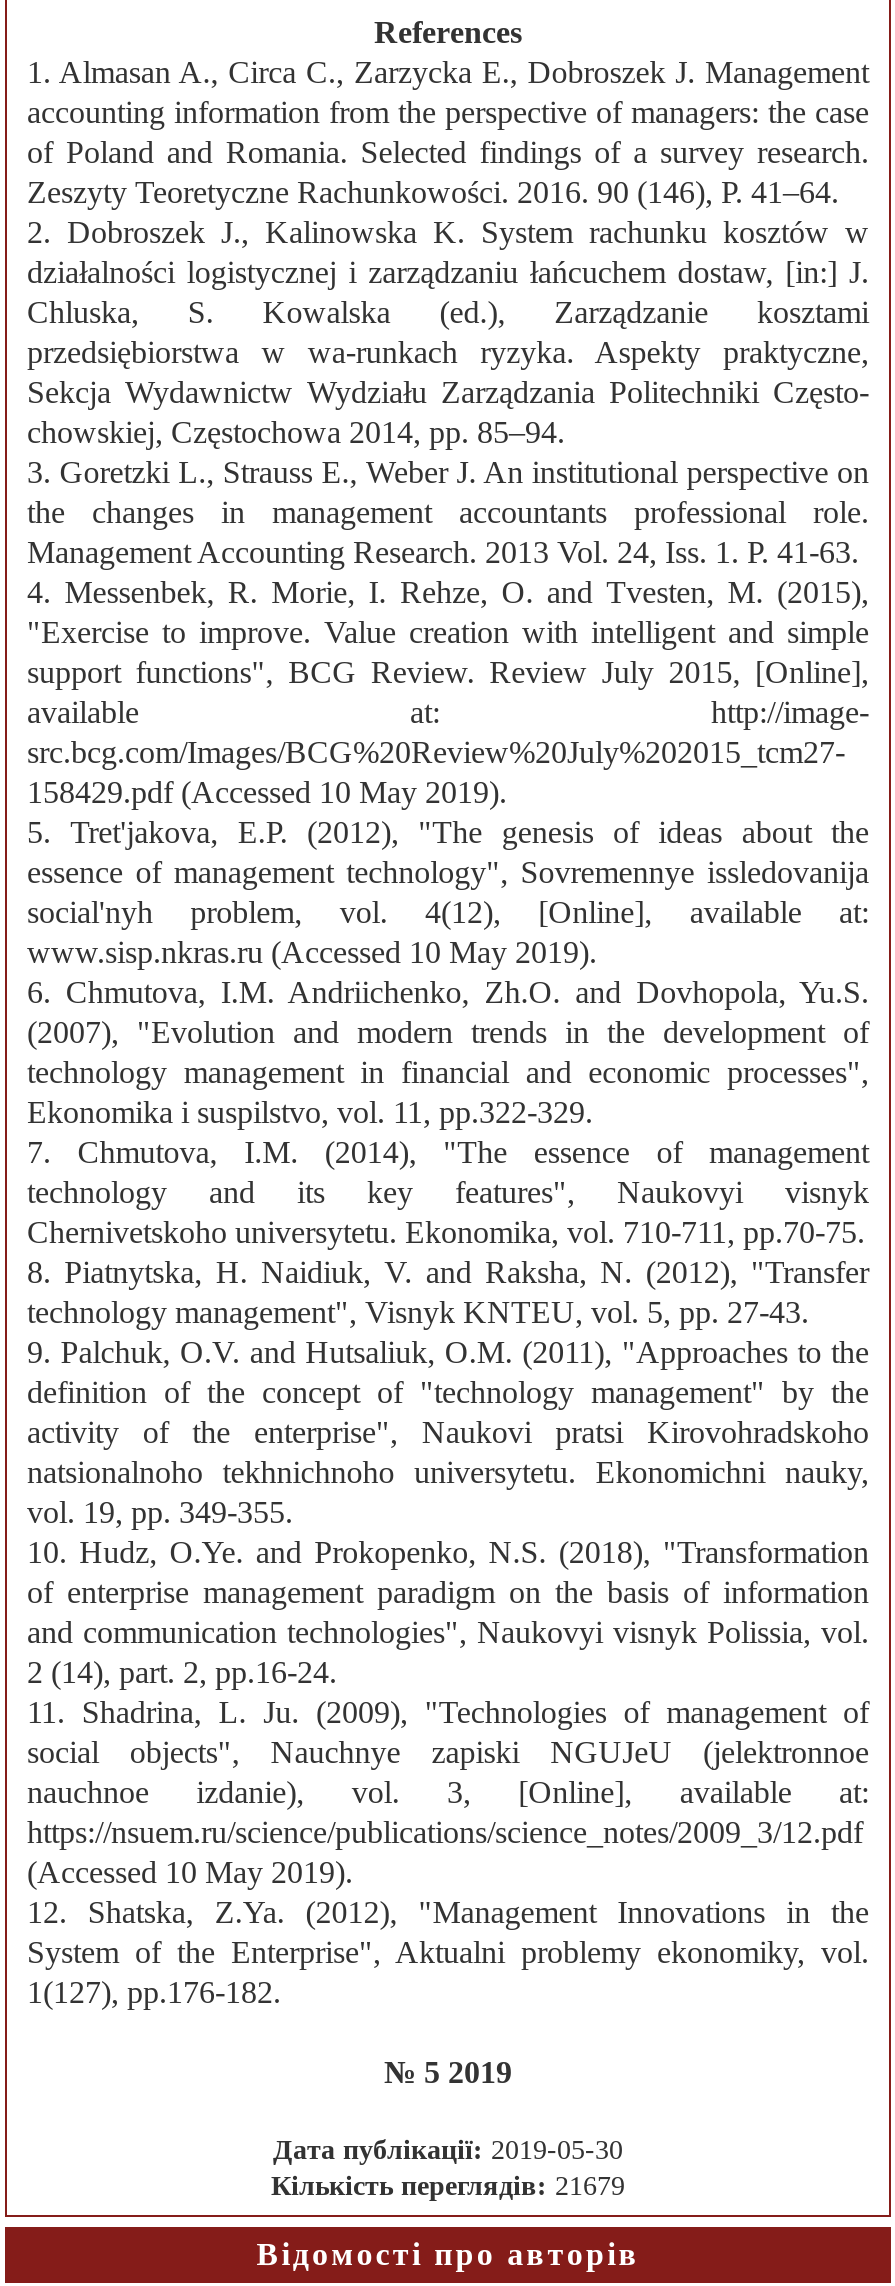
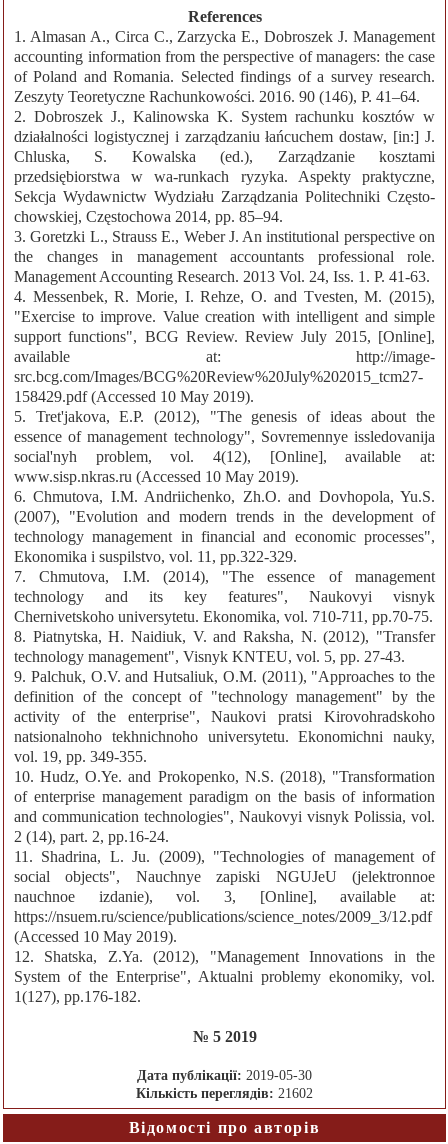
- Кількість переглядів: 21679
+ Кількість переглядів: 21602
